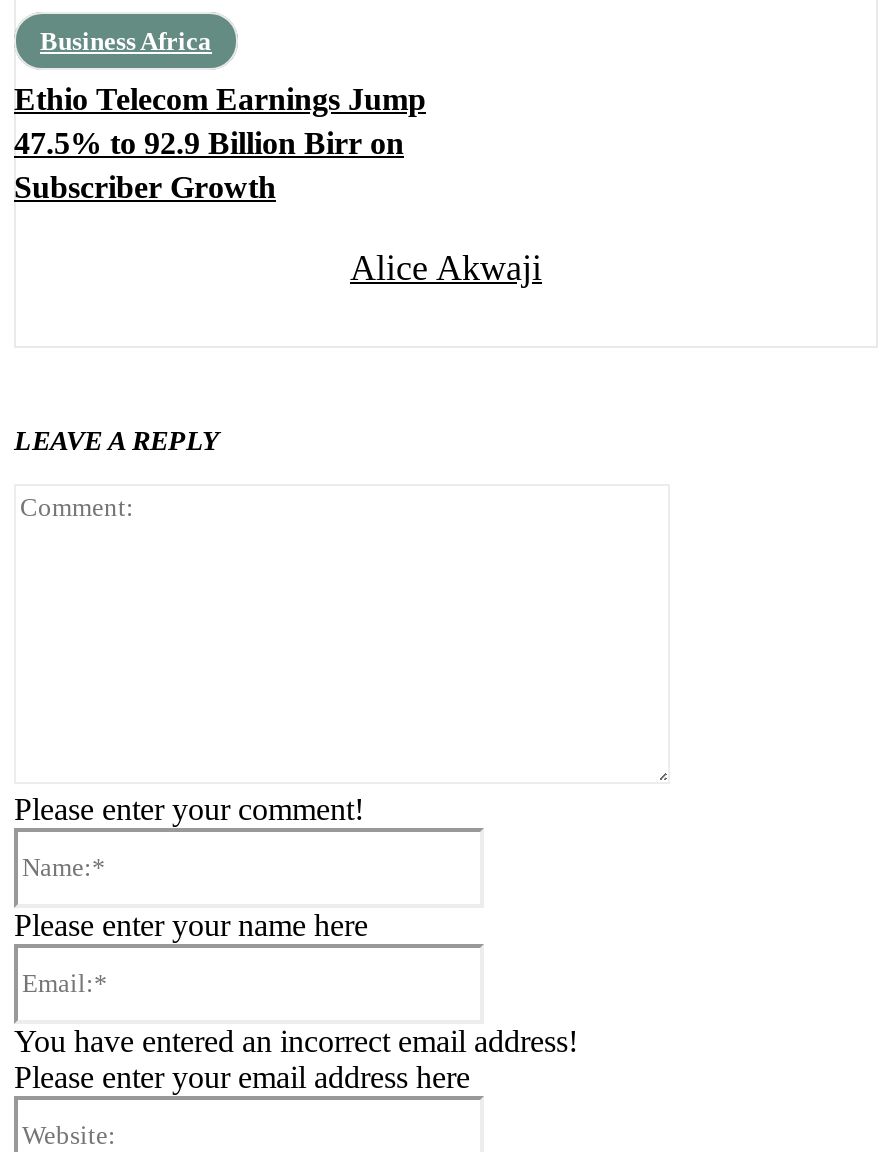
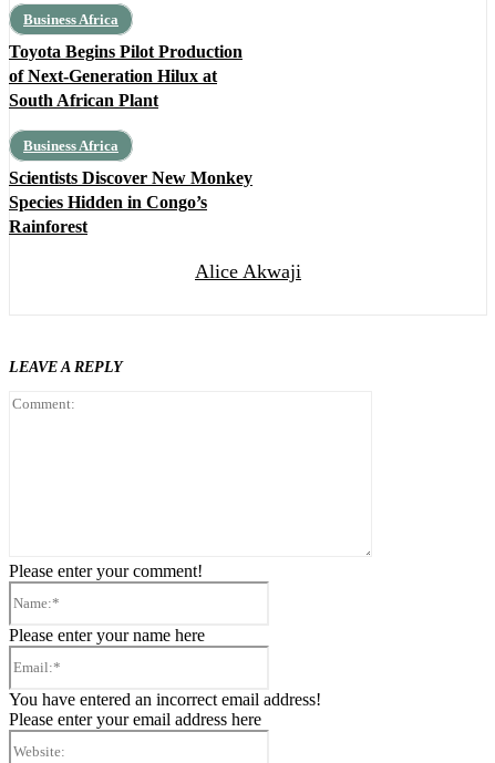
- Ethio Telecom Earnings Jump
- 47.5% to 92.9 Billion Birr on
- Subscriber Growth
+ Toyota Begins Pilot Production
+ of Next-Generation Hilux at
+ South African Plant
+ Business Africa
+ Scientists Discover New Monkey
+ Species Hidden in Congo’s
+ Rainforest
